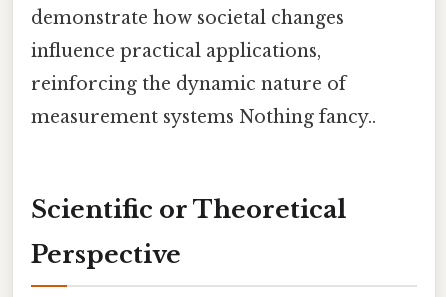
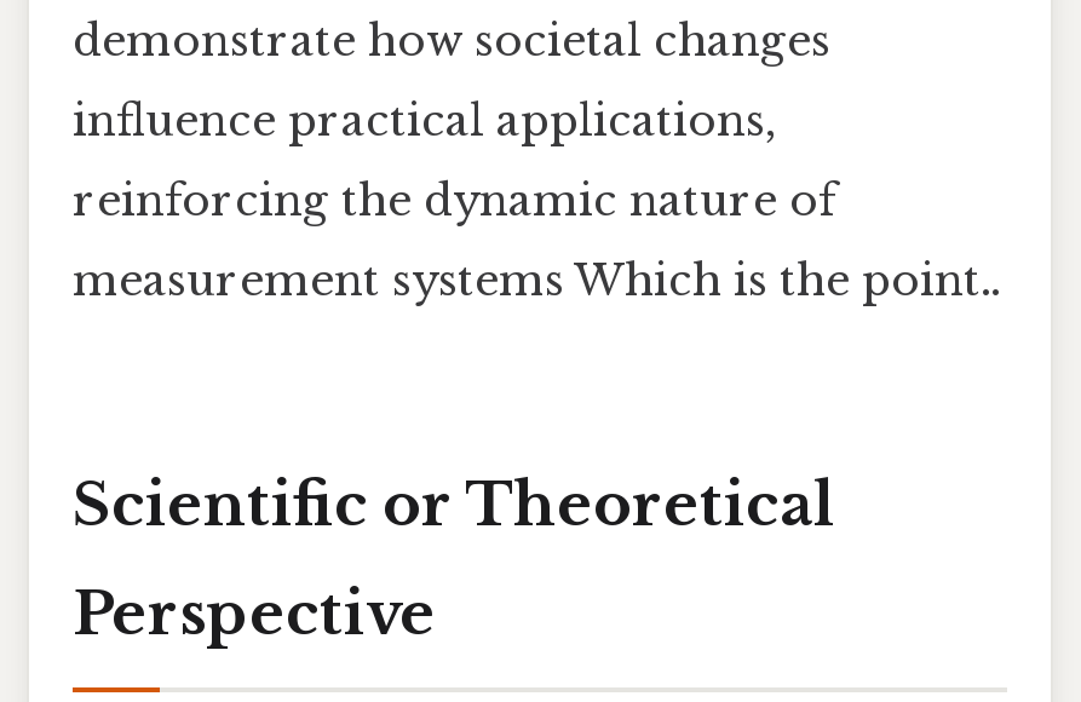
- measurement systems Nothing fancy..
+ measurement systems Which is the point..
